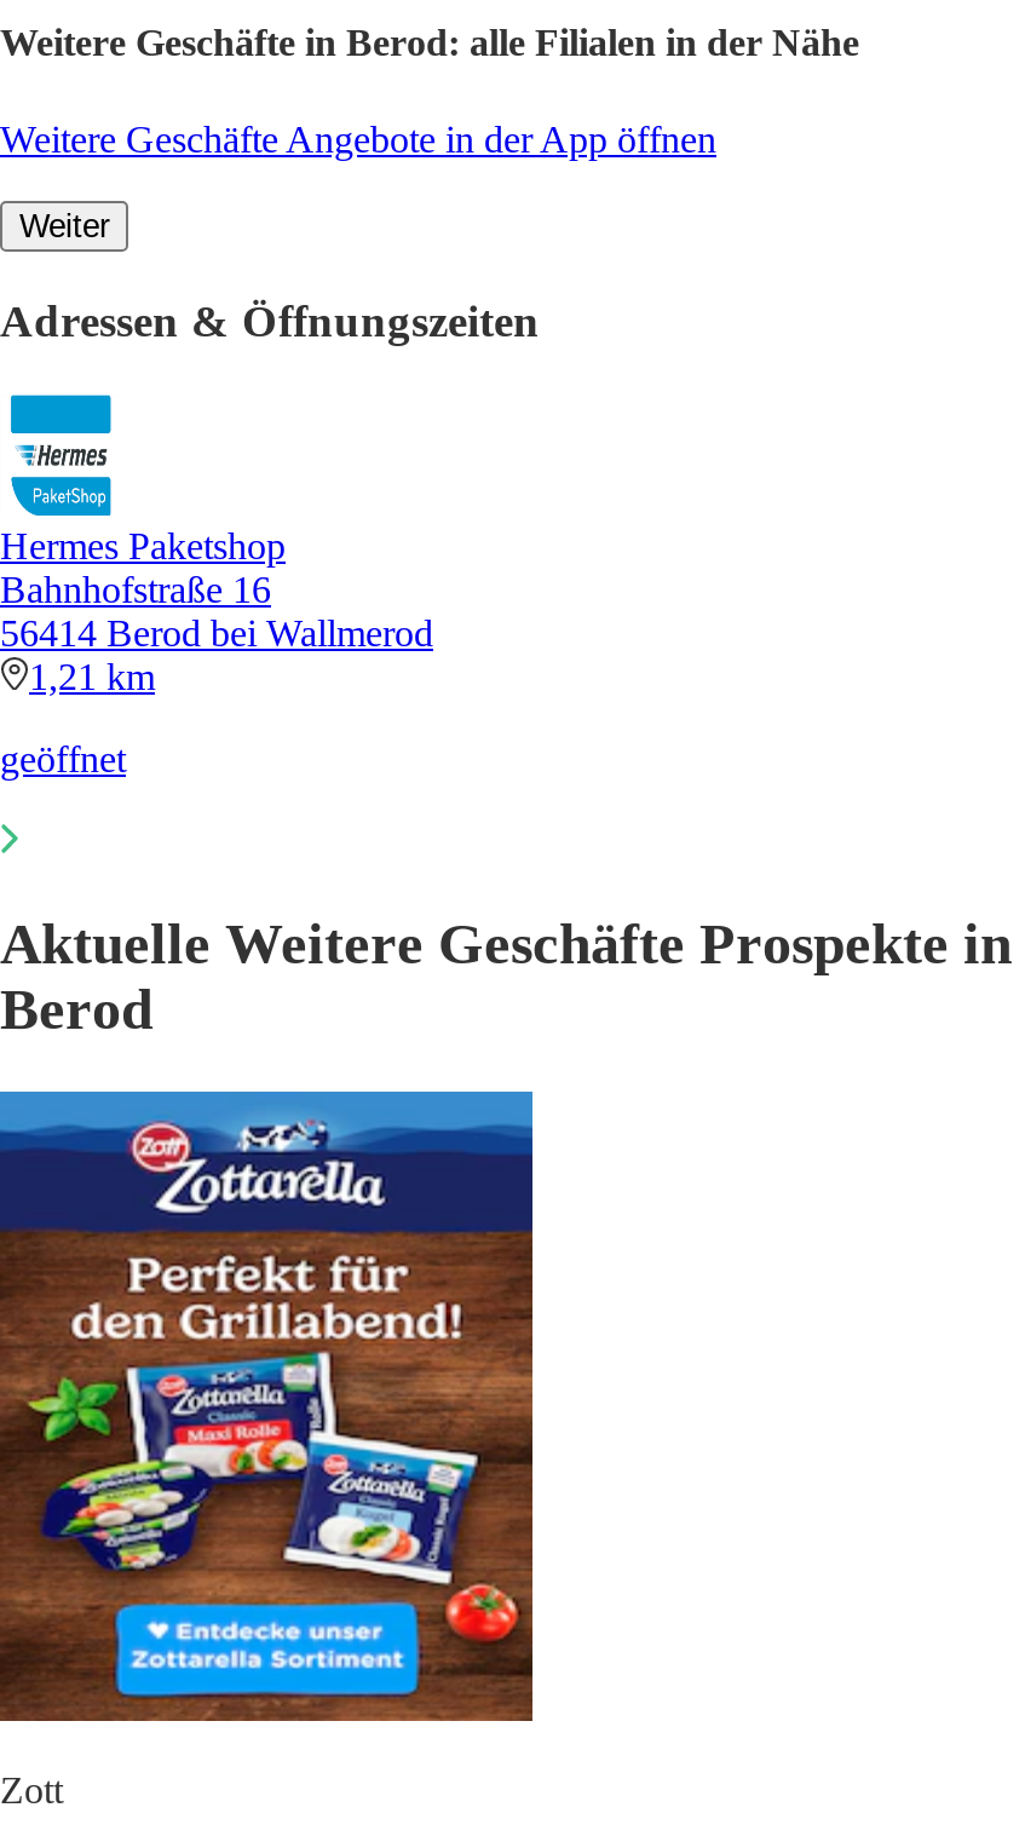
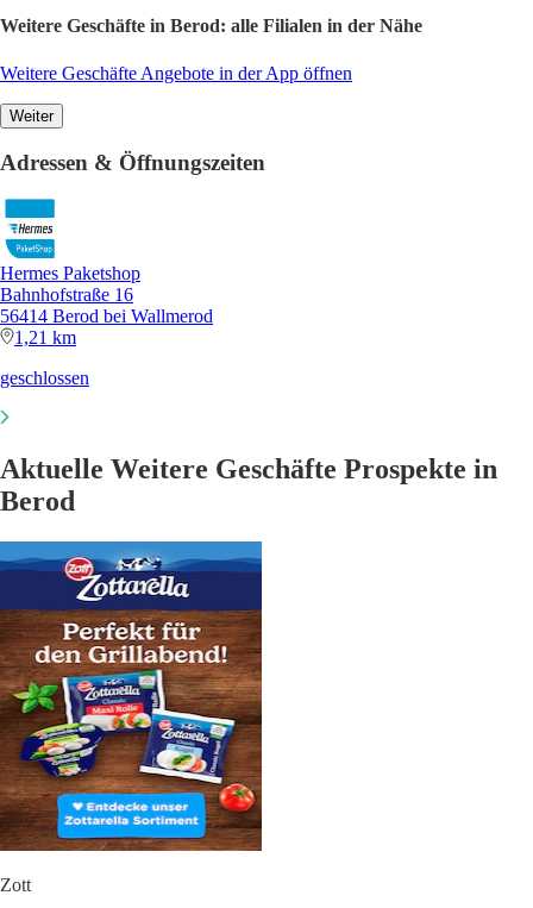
- geöffnet
+ geschlossen
